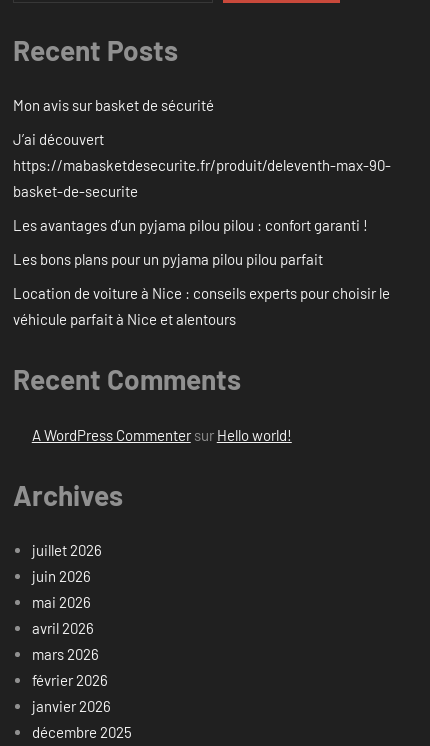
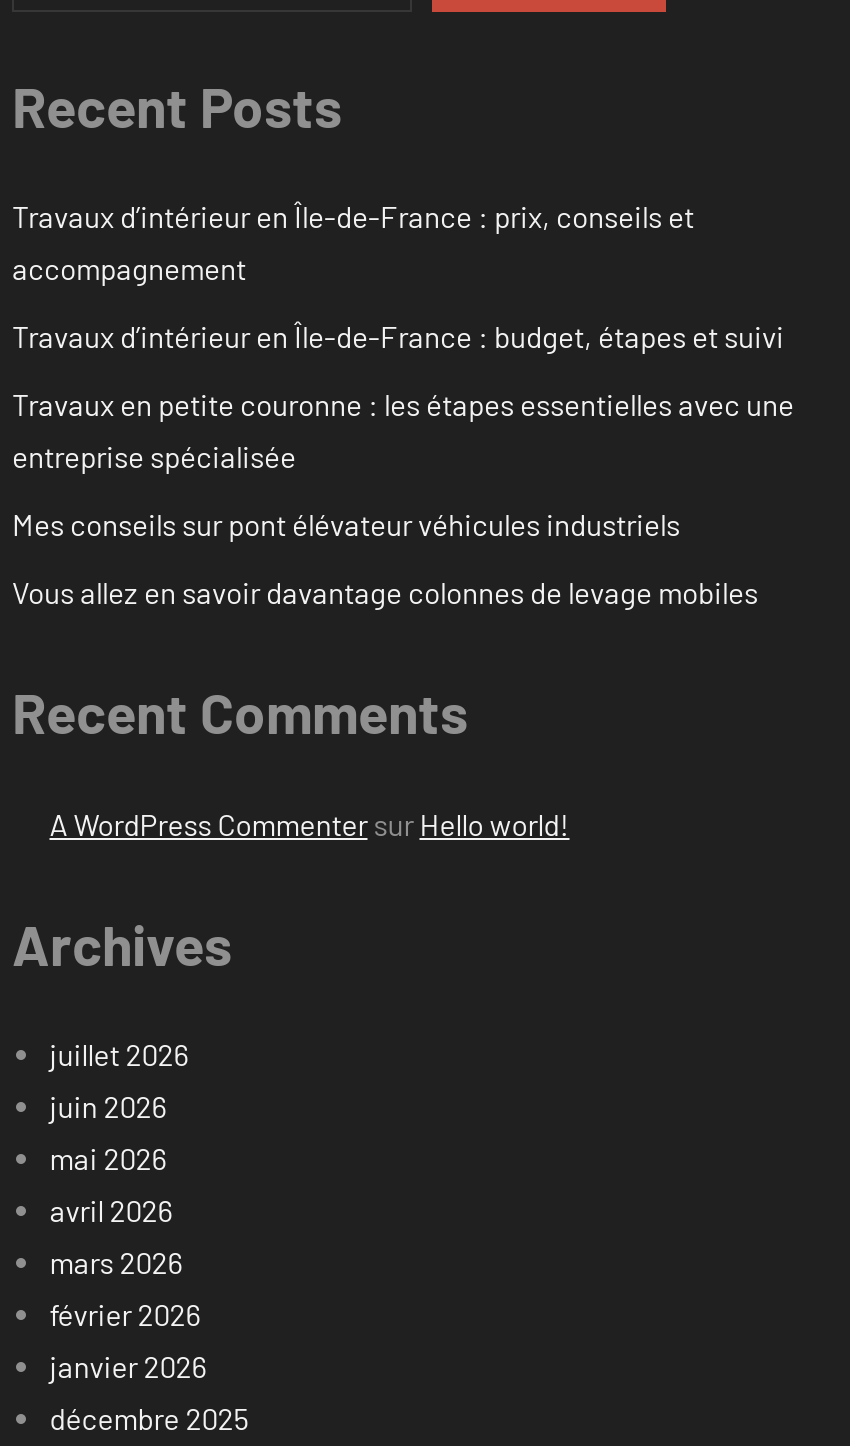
- Mon avis sur basket de sécurité
+ Travaux d’intérieur en Île-de-France : prix, conseils et
+ accompagnement

- J’ai découvert
- https://mabasketdesecurite.fr/produit/deleventh-max-90-
- basket-de-securite
+ Travaux d’intérieur en Île-de-France : budget, étapes et suivi

- Les avantages d’un pyjama pilou pilou : confort garanti !
+ Travaux en petite couronne : les étapes essentielles avec une
+ entreprise spécialisée

- Les bons plans pour un pyjama pilou pilou parfait
+ Mes conseils sur pont élévateur véhicules industriels

- Location de voiture à Nice : conseils experts pour choisir le
- véhicule parfait à Nice et alentours
+ Vous allez en savoir davantage colonnes de levage mobiles
